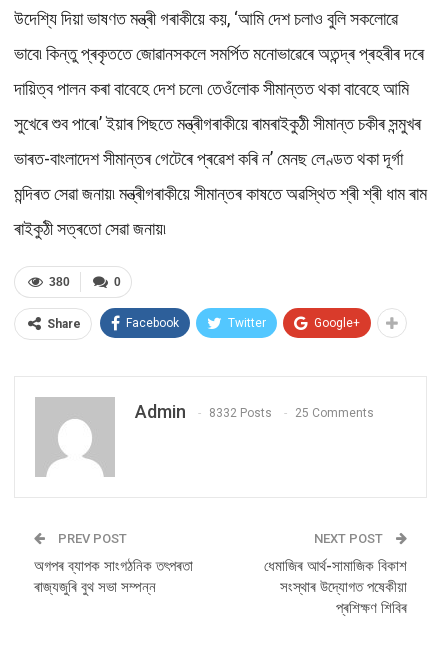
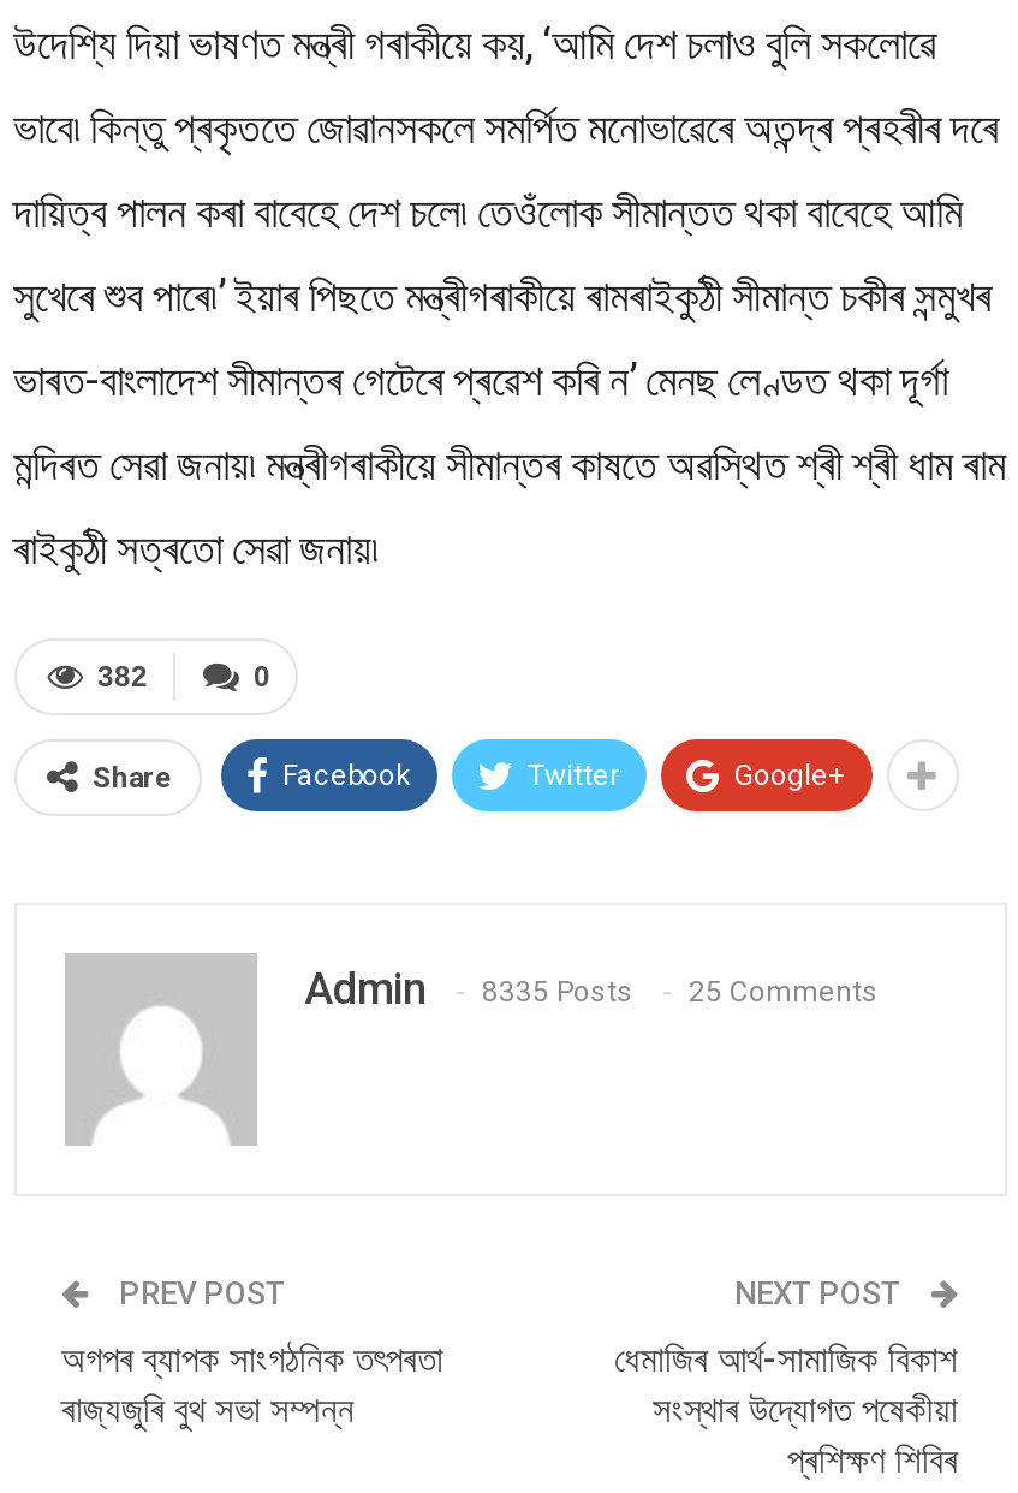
- 380
+ 382

- Admin 8332 Posts 25 Comments
+ Admin 8335 Posts 25 Comments
